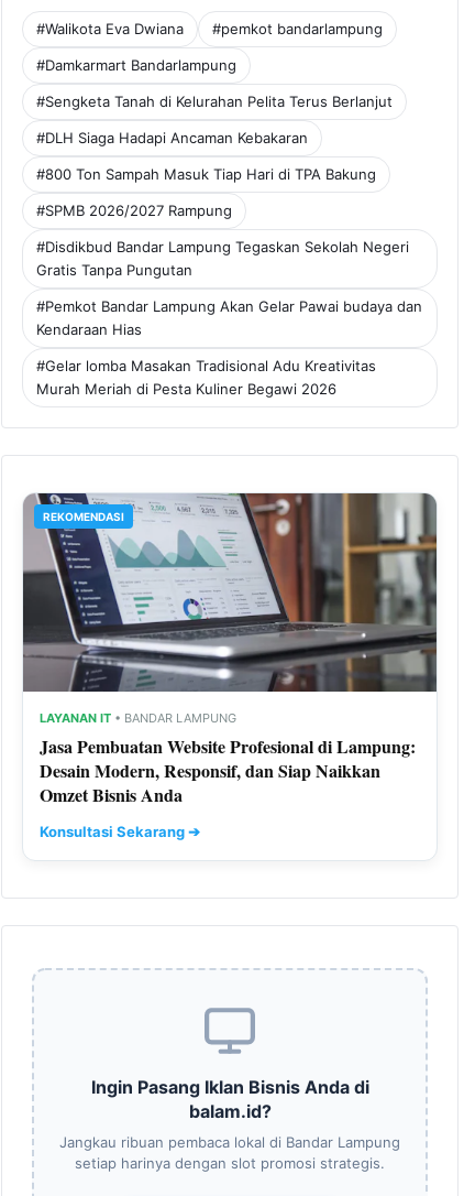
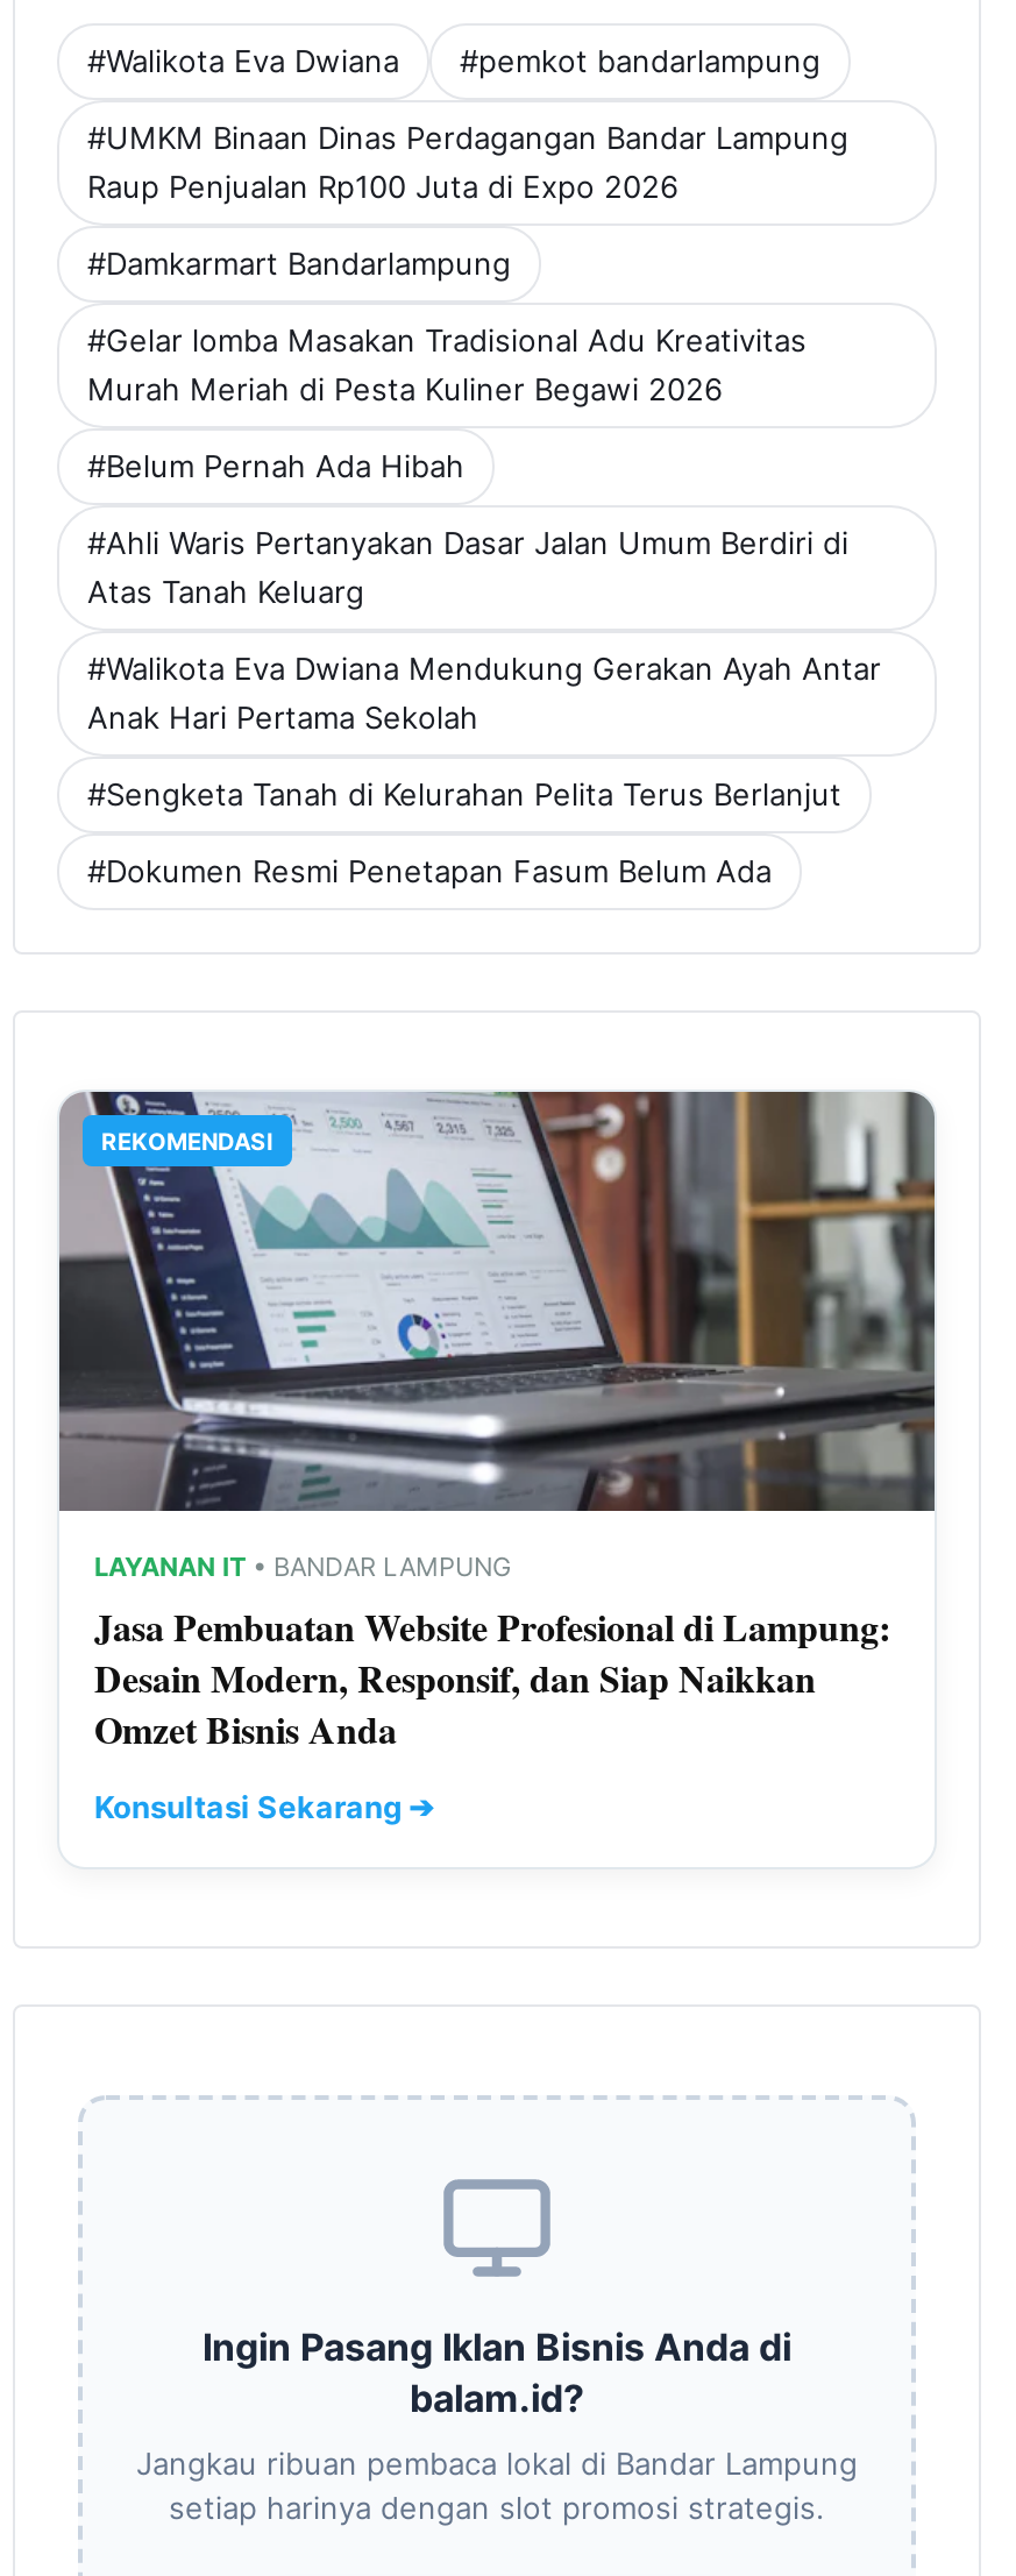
+ #UMKM Binaan Dinas Perdagangan Bandar Lampung
+ Raup Penjualan Rp100 Juta di Expo 2026

moved down: #Damkarmart Bandarlampung

moved down: #Sengketa Tanah di Kelurahan Pelita Terus Berlanjut

- #DLH Siaga Hadapi Ancaman Kebakaran
- #800 Ton Sampah Masuk Tiap Hari di TPA Bakung
- #SPMB 2026/2027 Rampung
- #Disdikbud Bandar Lampung Tegaskan Sekolah Negeri
- Gratis Tanpa Pungutan
- #Pemkot Bandar Lampung Akan Gelar Pawai budaya dan
- Kendaraan Hias

moved up: #Gelar lomba Masakan Tradisional Adu Kreativitas | Murah Meriah di Pesta Kuliner Begawi 2026

+ #Belum Pernah Ada Hibah
+ #Ahli Waris Pertanyakan Dasar Jalan Umum Berdiri di
+ Atas Tanah Keluarg
+ #Walikota Eva Dwiana Mendukung Gerakan Ayah Antar
+ Anak Hari Pertama Sekolah
+ #Dokumen Resmi Penetapan Fasum Belum Ada
